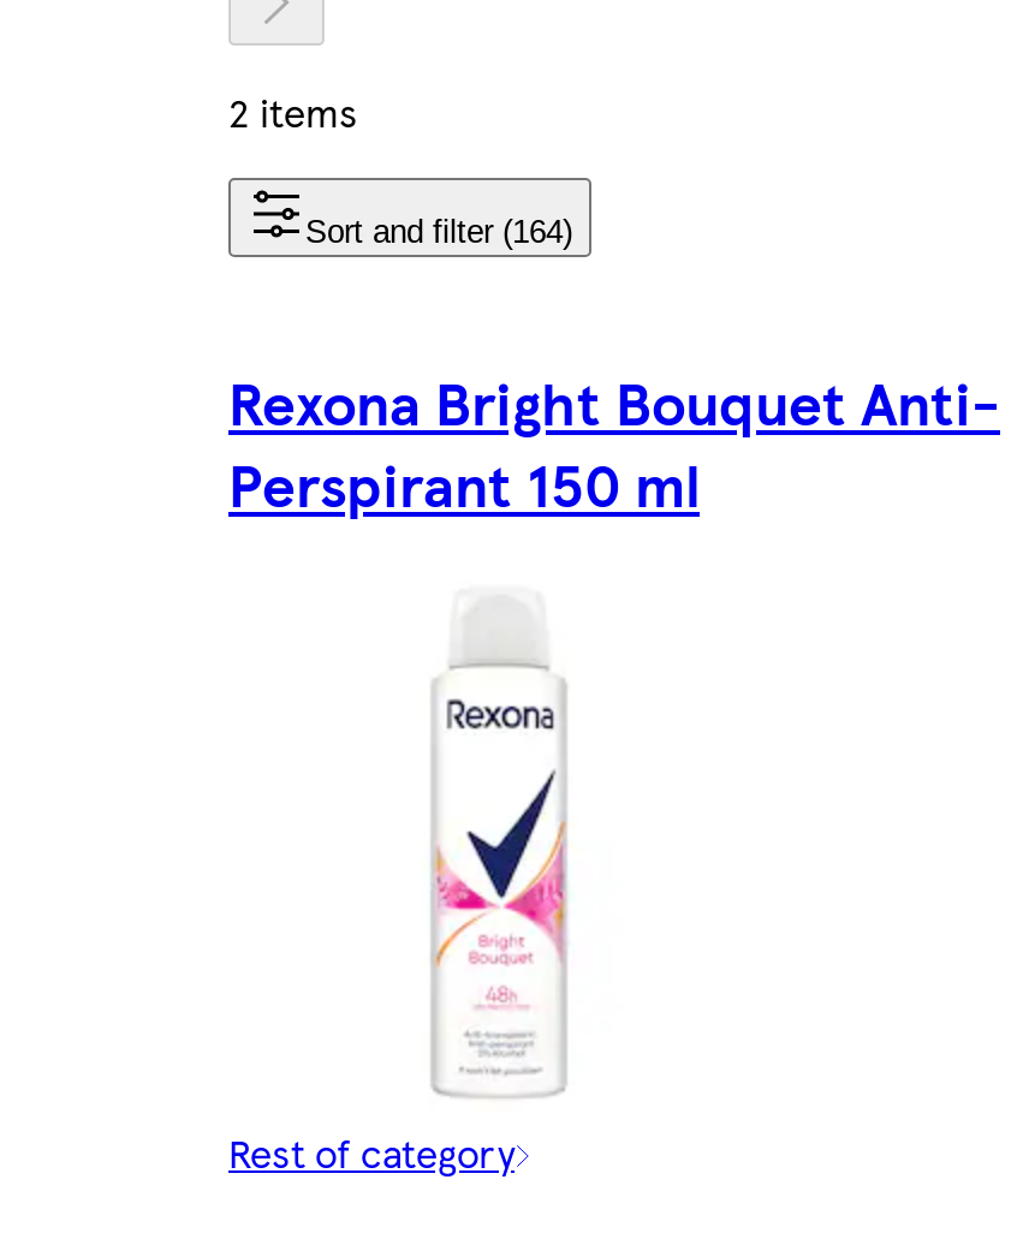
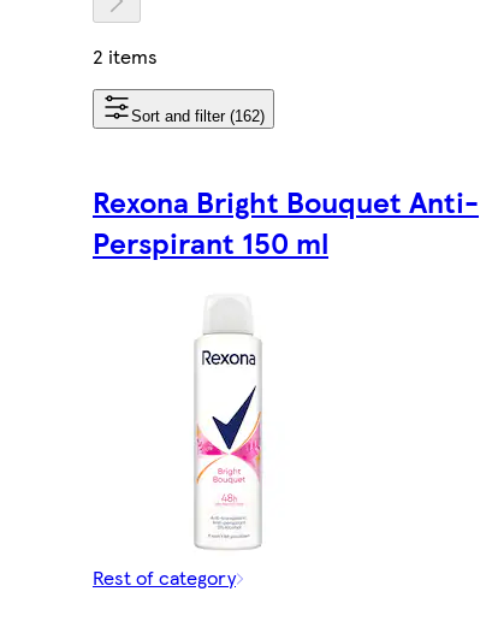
- Sort and filter (164)
+ Sort and filter (162)
